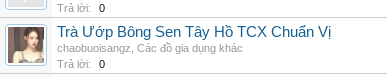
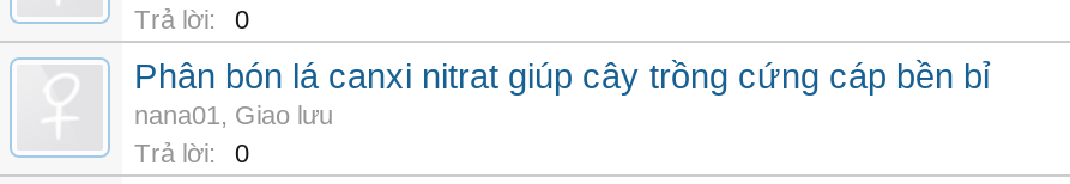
- [image]

- Trà Ướp Bông Sen Tây Hồ TCX Chuẩn Vị
- chaobuoisangz, Các đồ gia dụng khác
+ Phân bón lá canxi nitrat giúp cây trồng cứng cáp bền bỉ
+ nana01, Giao lưu
